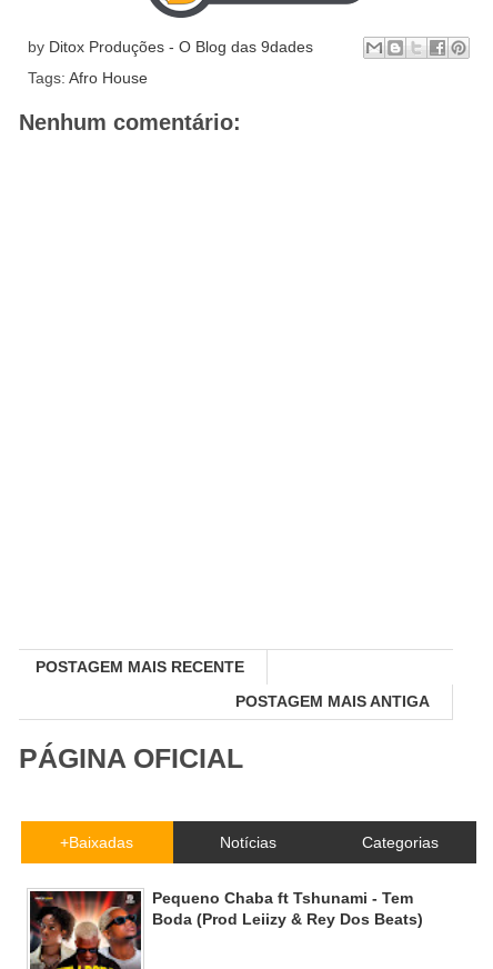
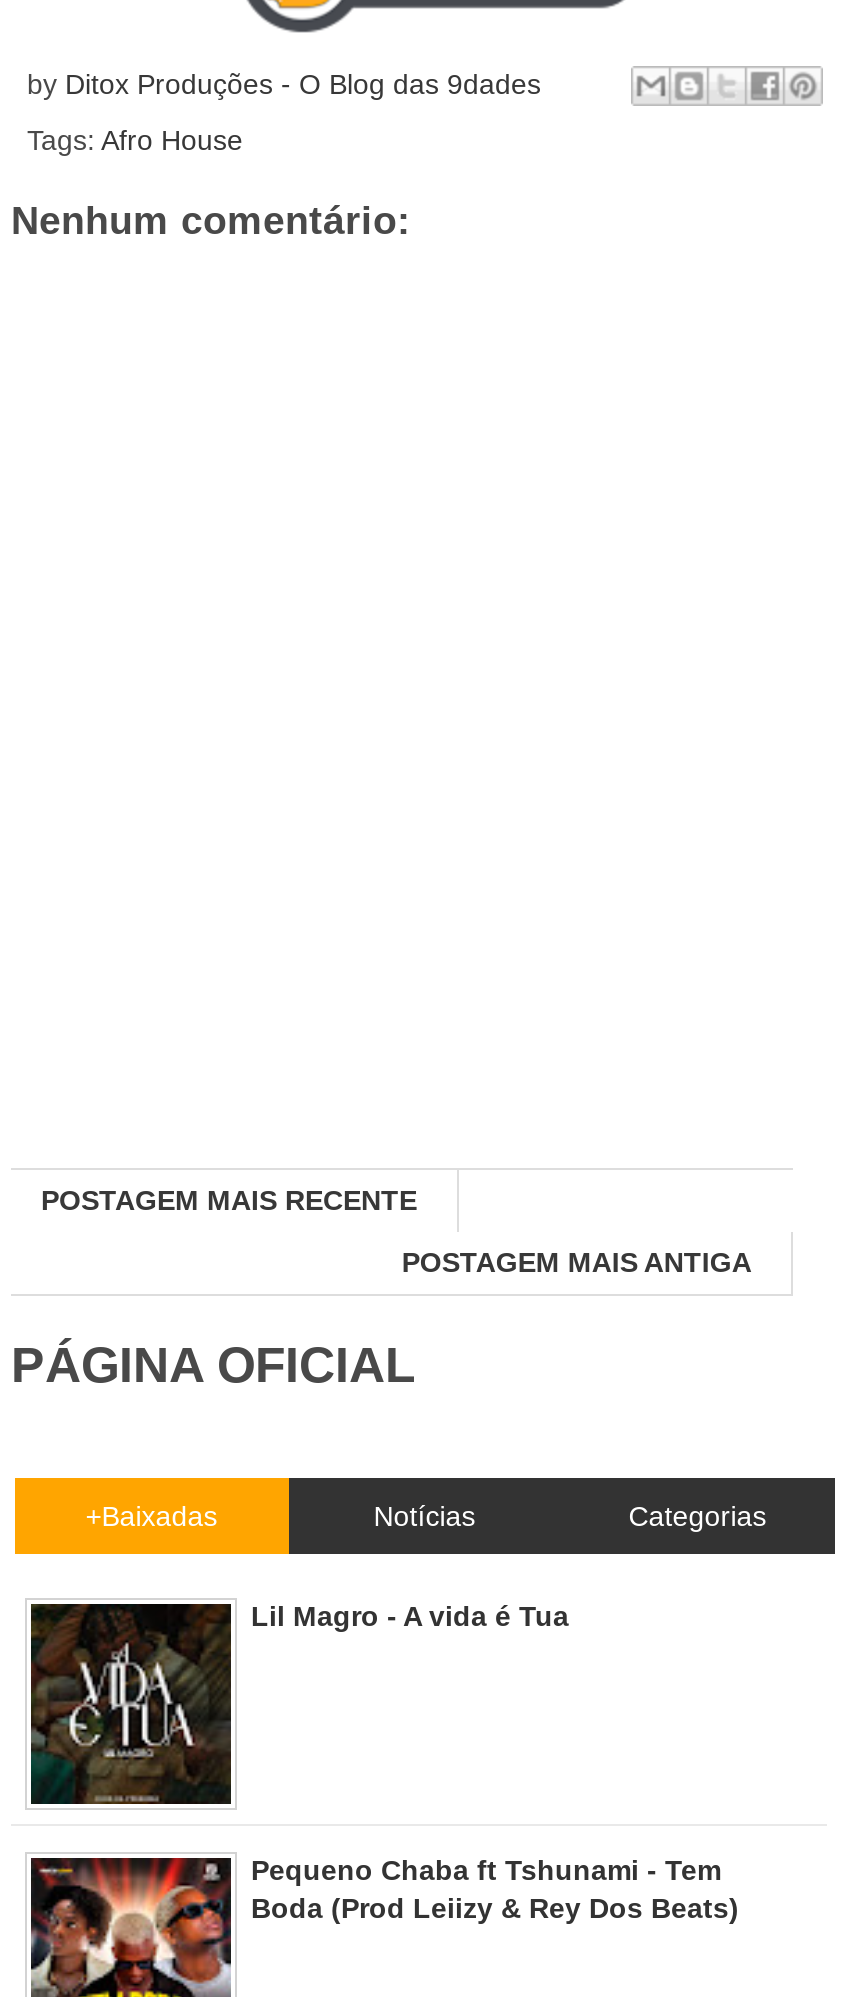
+ [image]
+ Lil Magro - A vida é Tua
